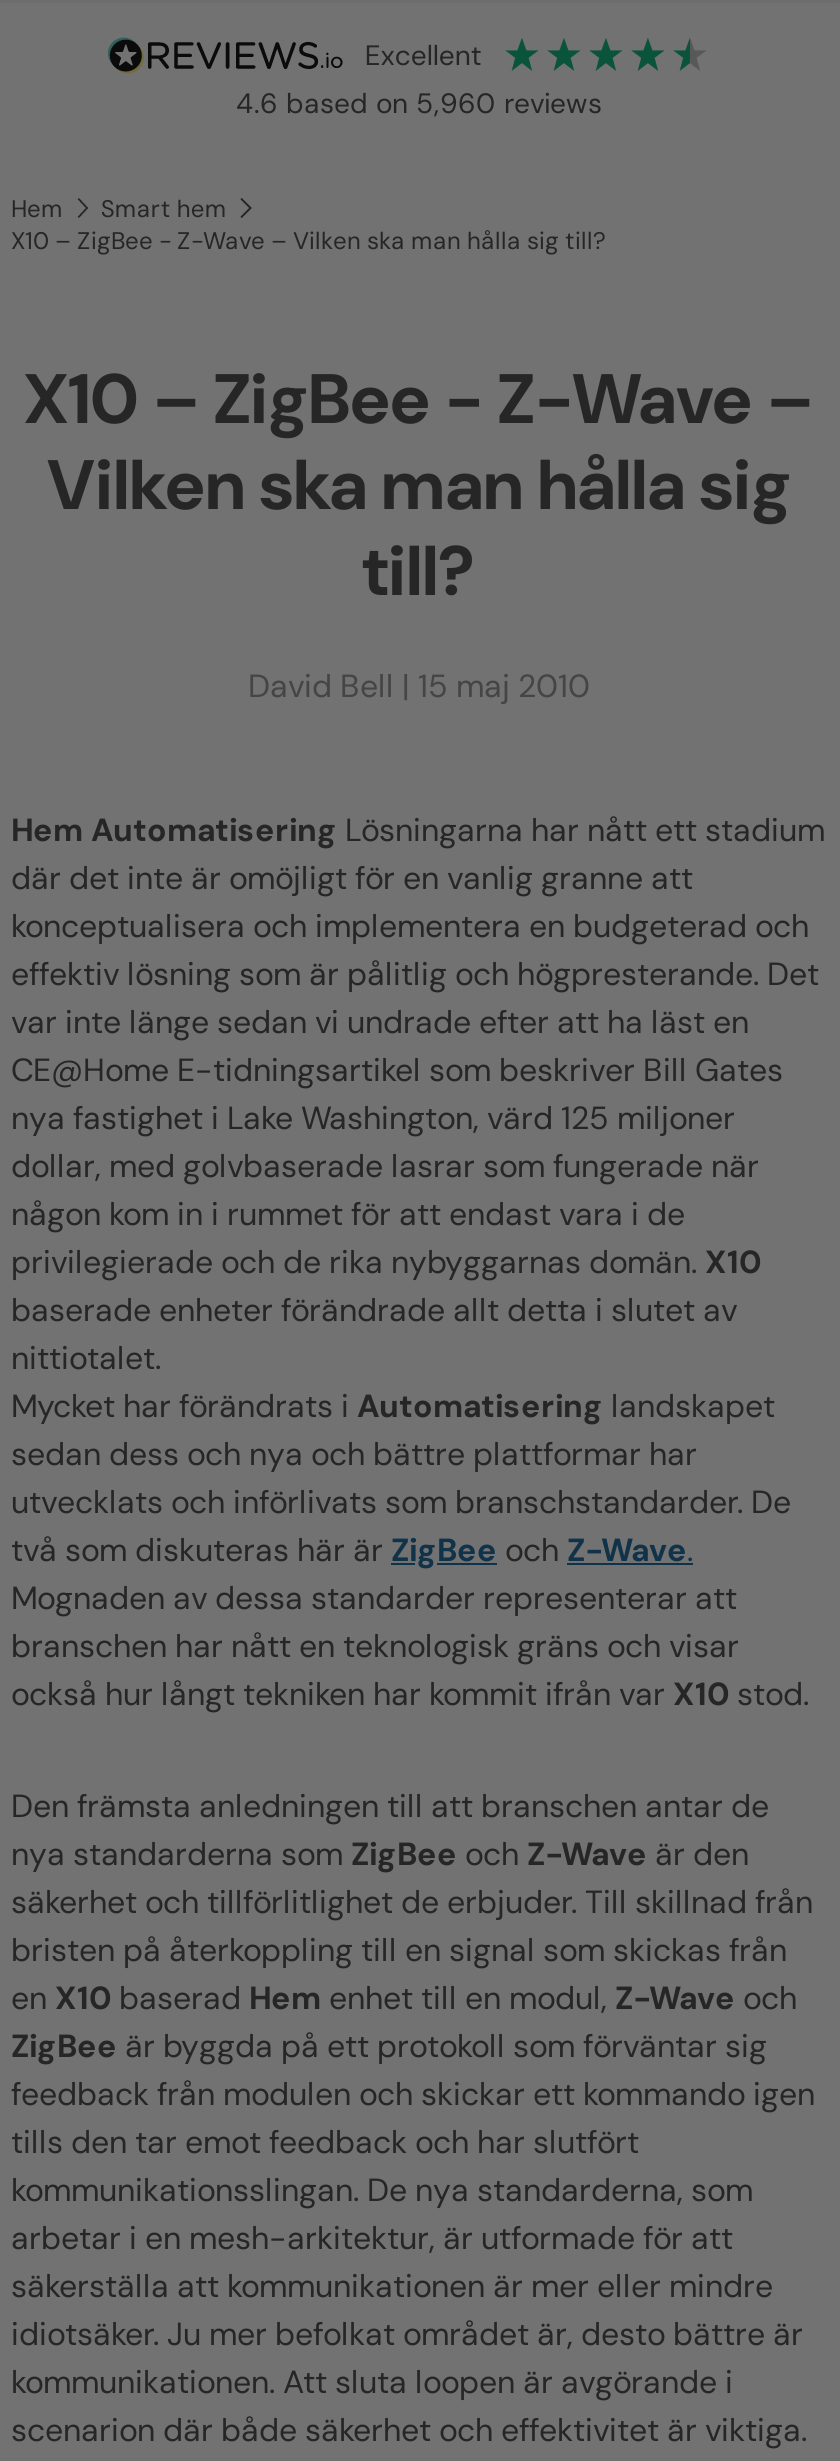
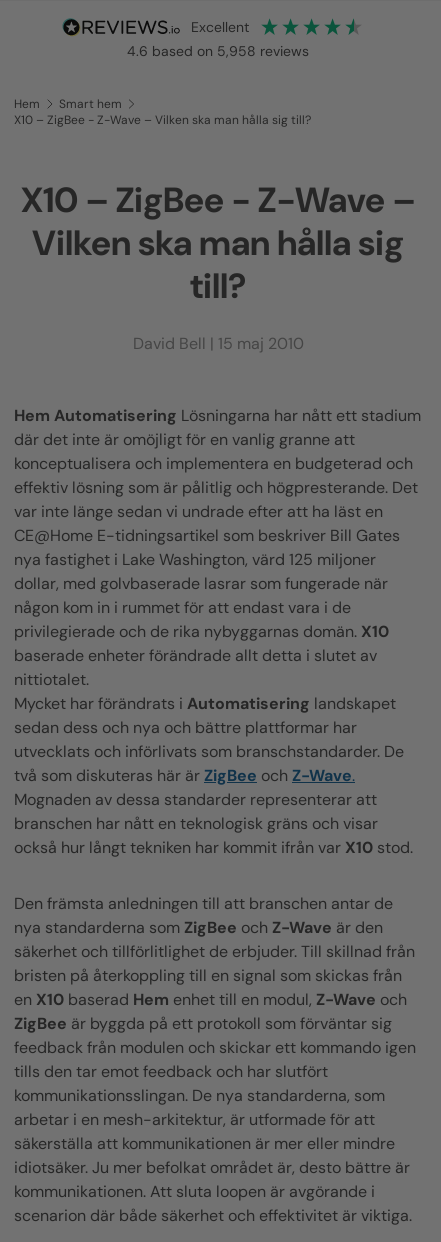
- 4.6 based on 5,960 reviews
+ 4.6 based on 5,958 reviews
